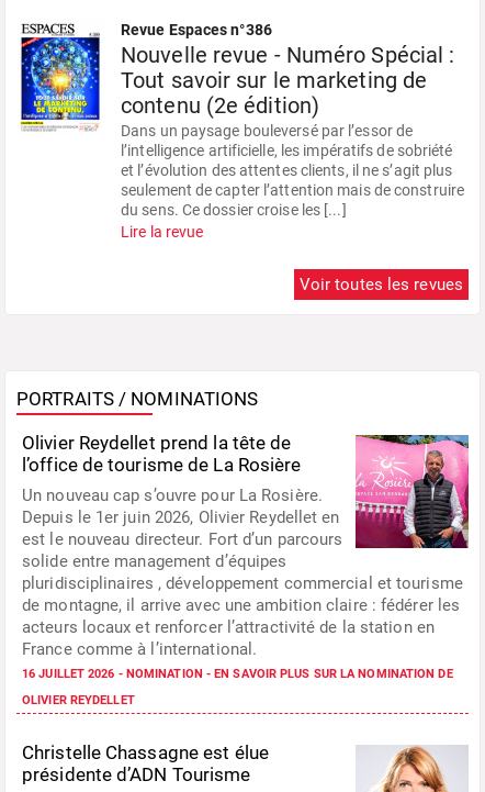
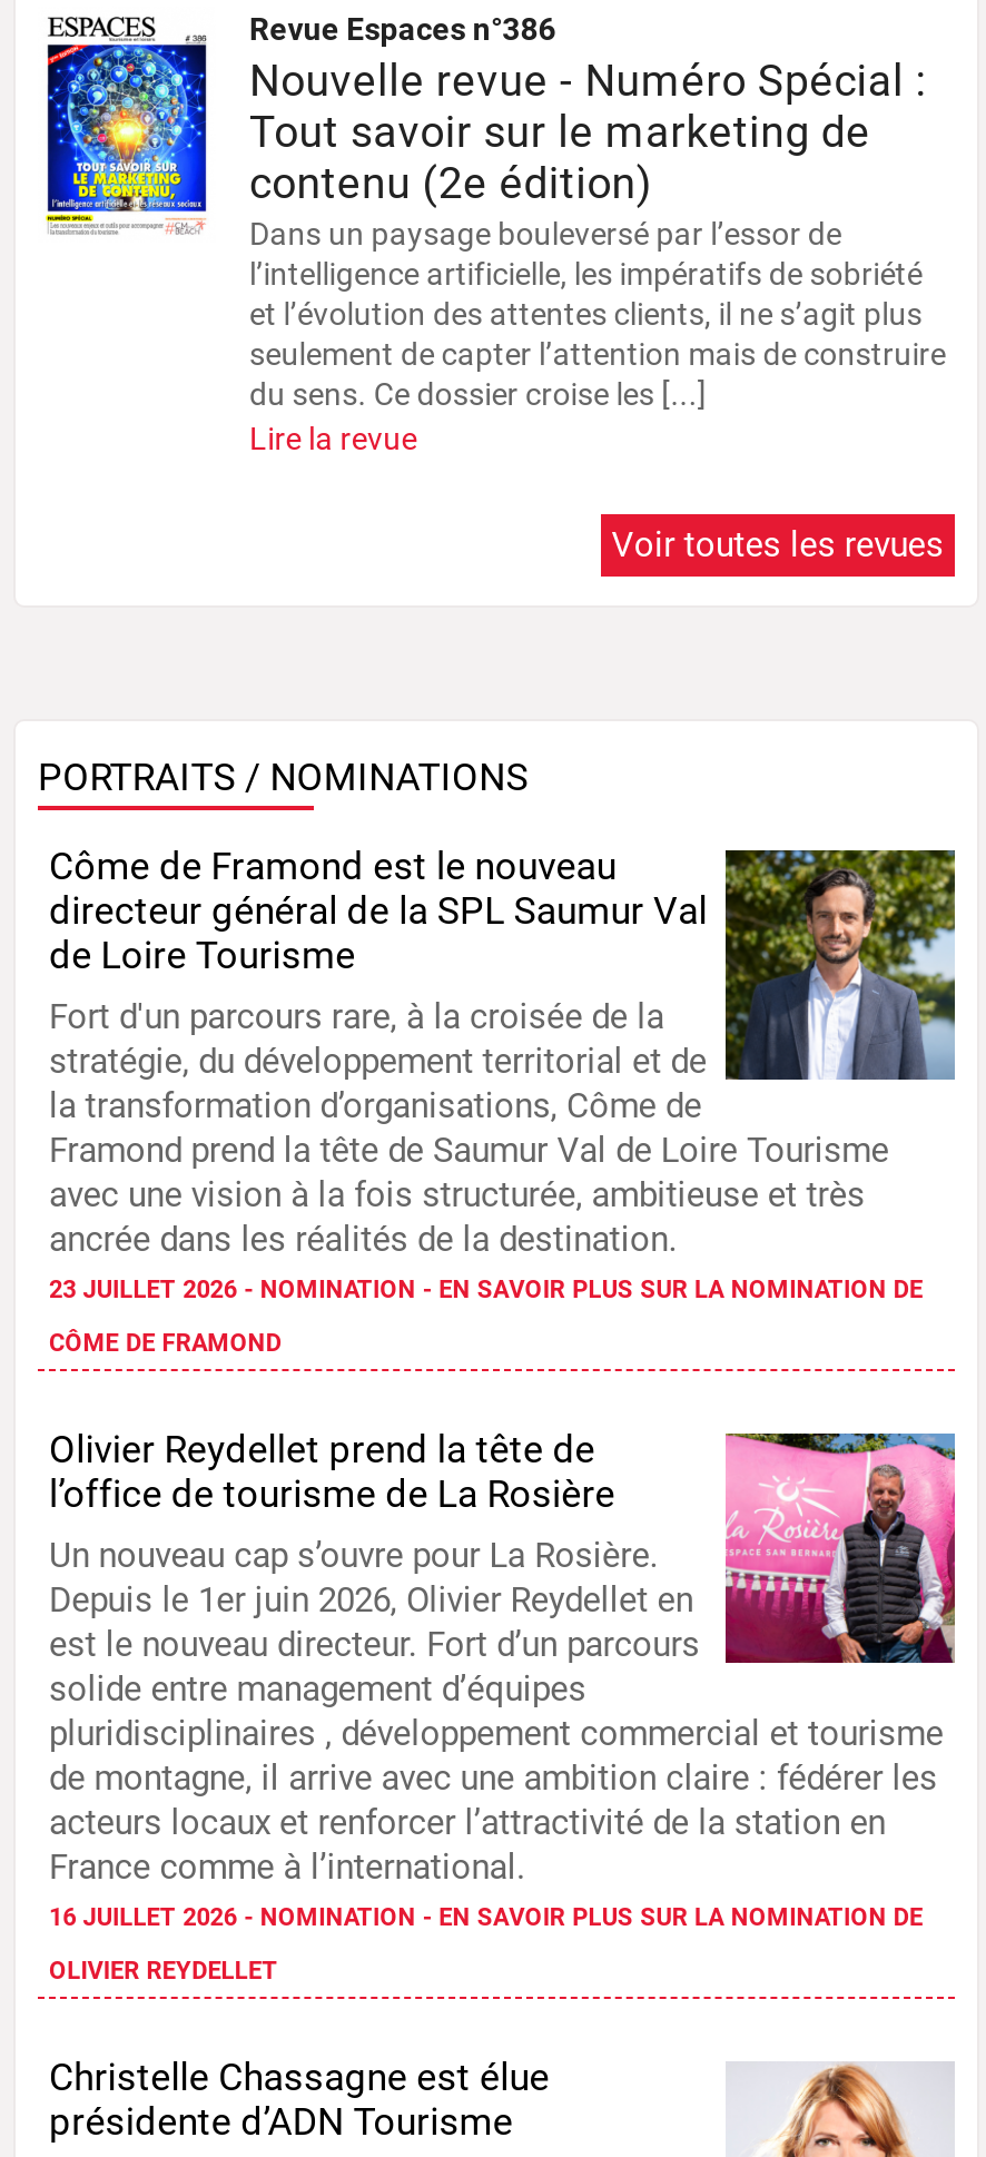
+ [image]
+ Côme de Framond est le nouveau
+ directeur général de la SPL Saumur Val
+ de Loire Tourisme
+ Fort d'un parcours rare, à la croisée de la
+ stratégie, du développement territorial et de
+ la transformation d’organisations, Côme de
+ Framond prend la tête de Saumur Val de Loire Tourisme
+ avec une vision à la fois structurée, ambitieuse et très
+ ancrée dans les réalités de la destination.
+ 23 JUILLET 2026 - NOMINATION - EN SAVOIR PLUS SUR LA NOMINATION DE
+ CÔME DE FRAMOND
